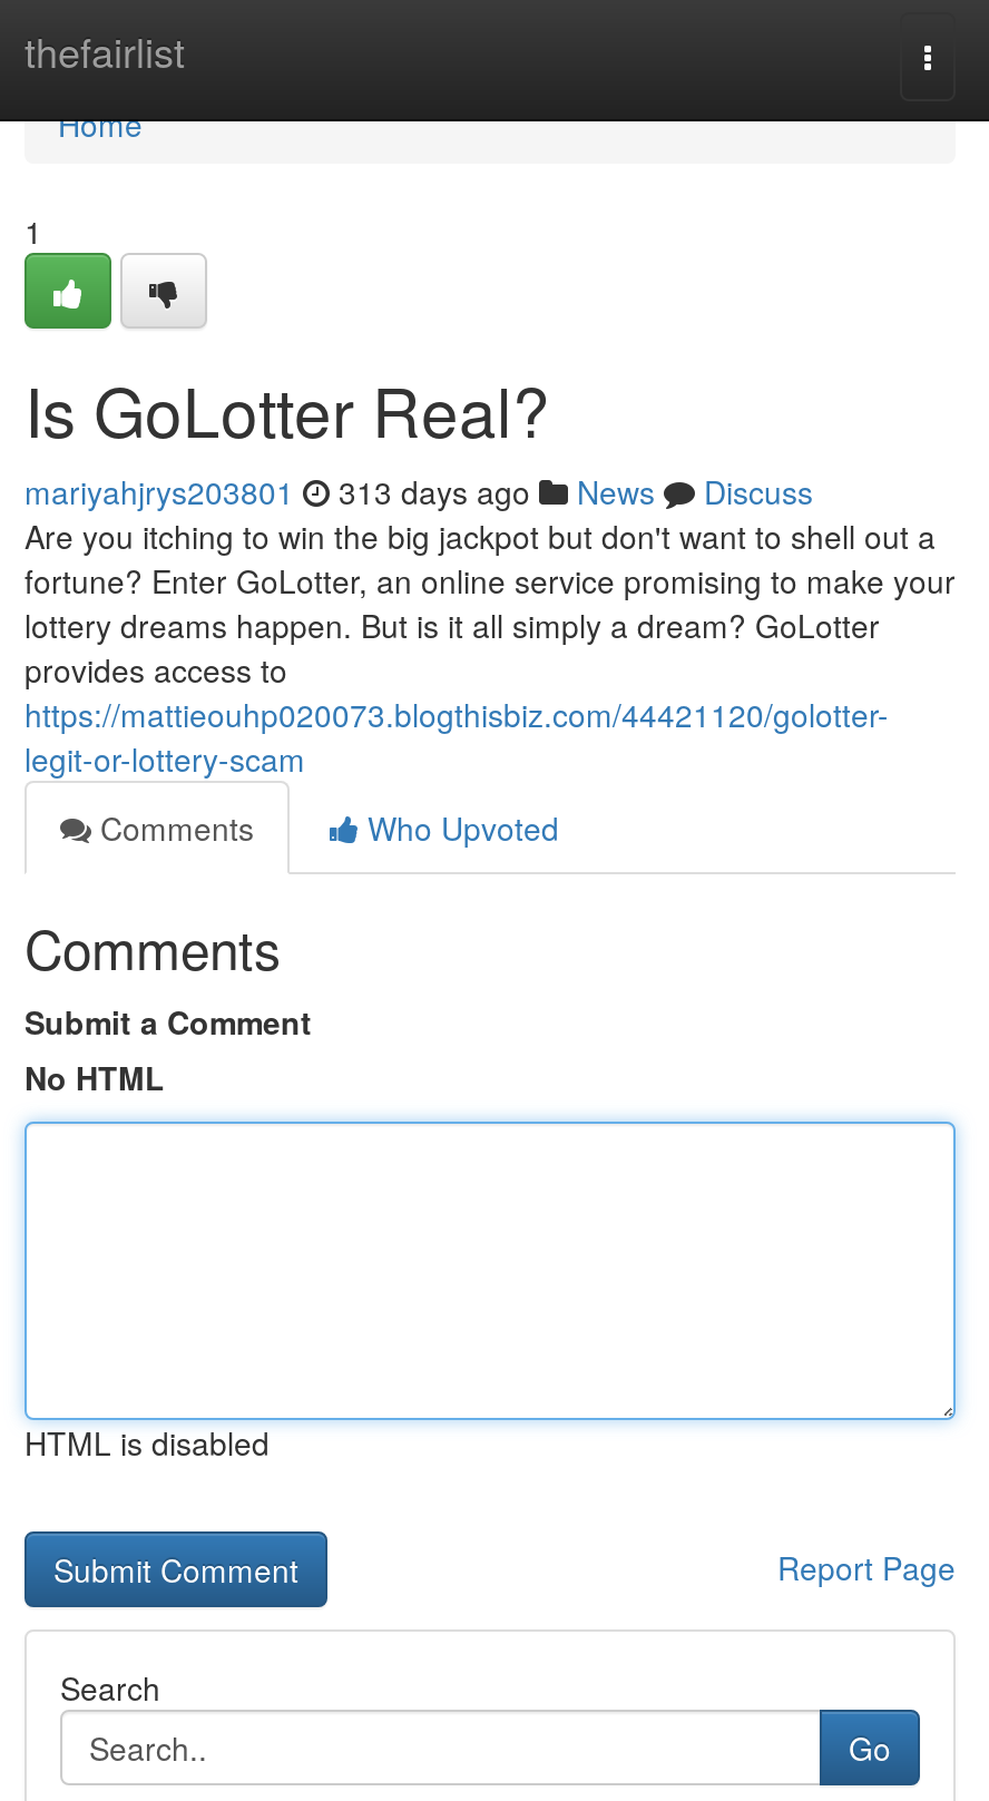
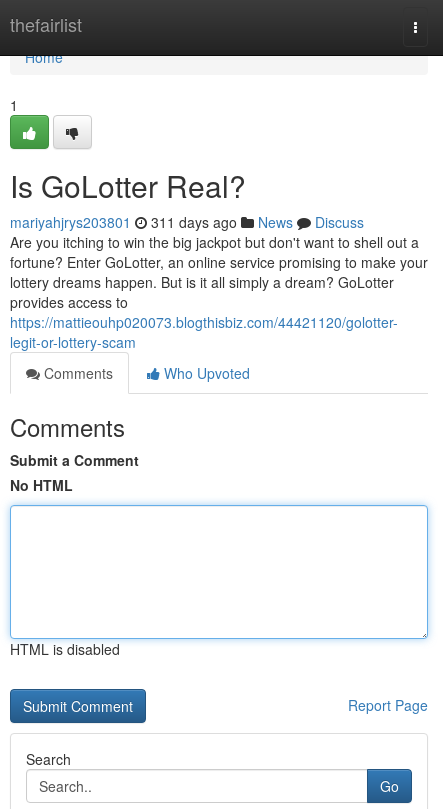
- mariyahjrys203801 313 days ago News Discuss
+ mariyahjrys203801 311 days ago News Discuss
